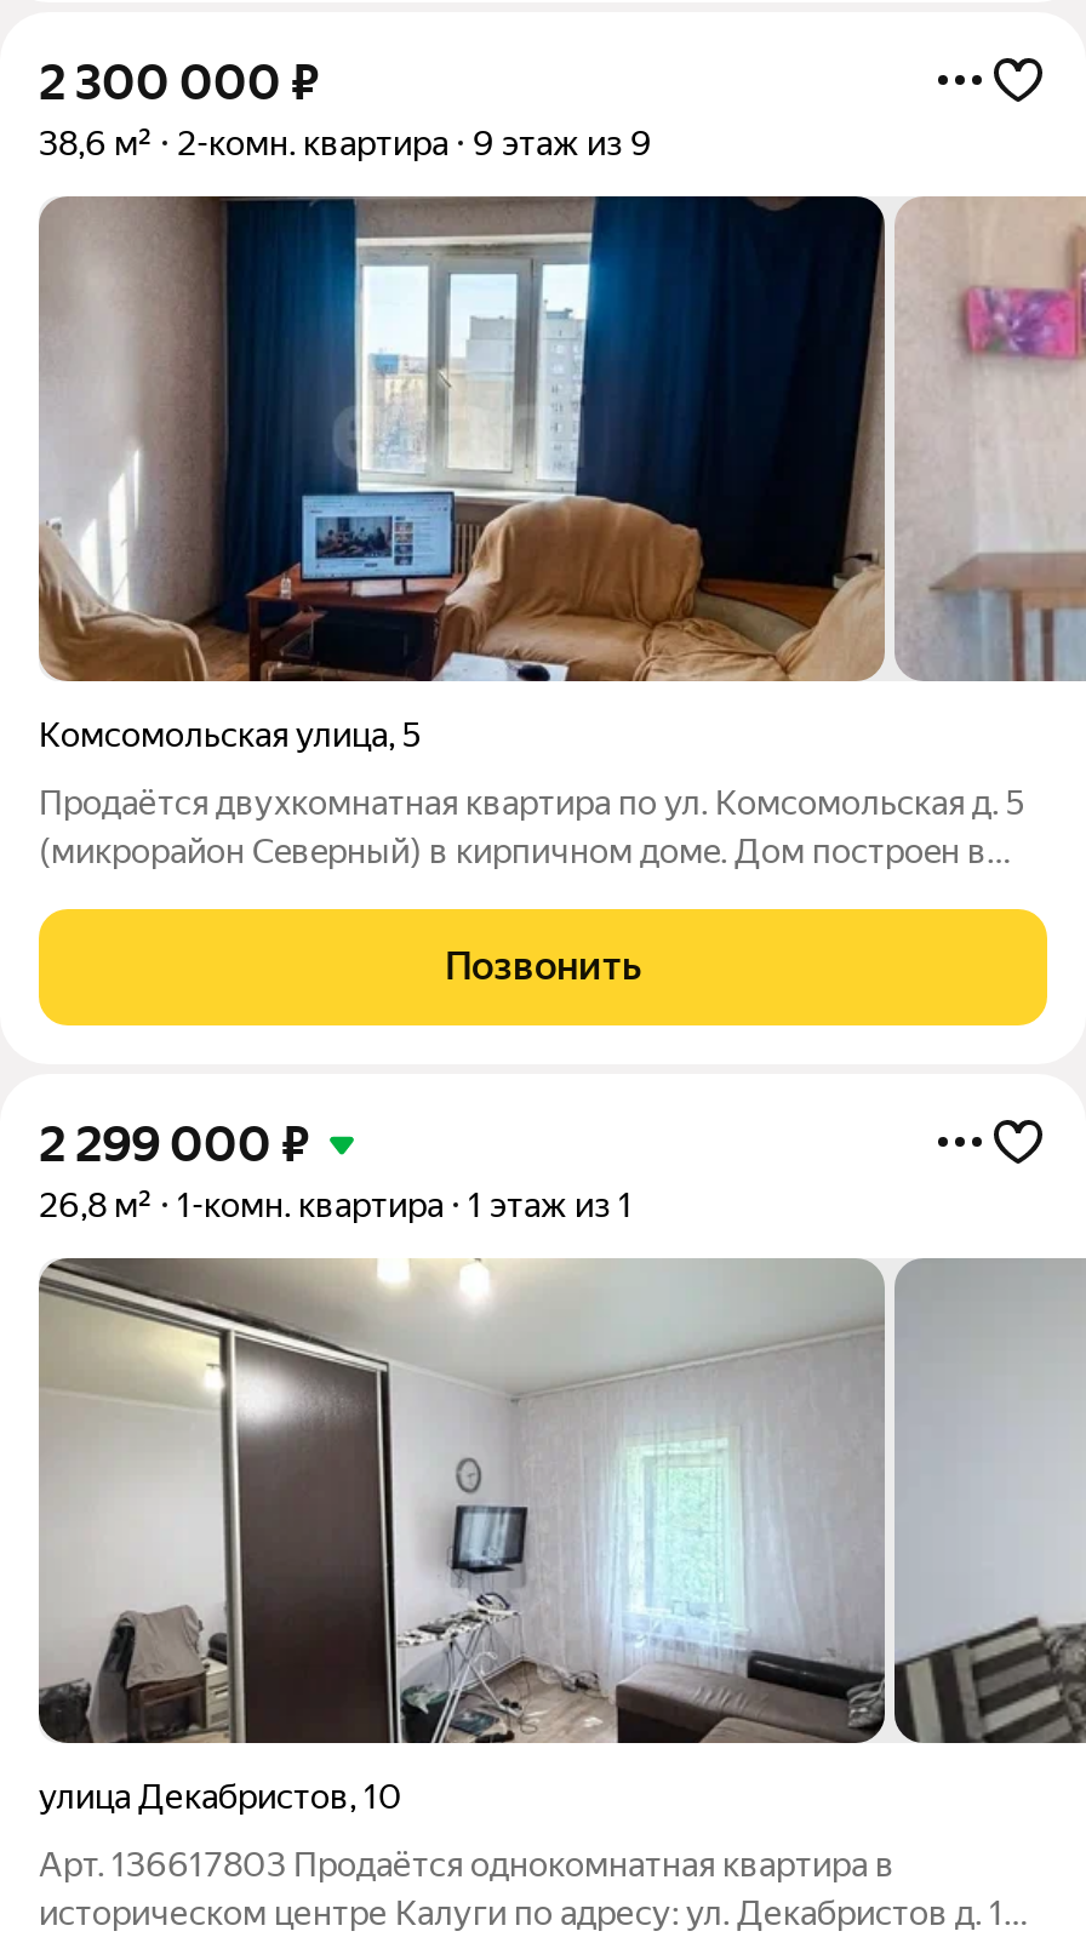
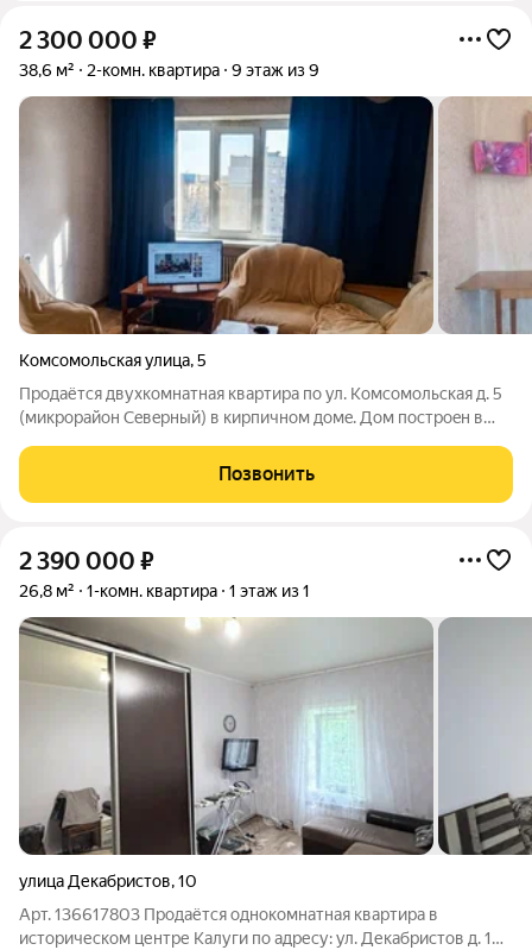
- 2 299 000 ₽
+ 2 390 000 ₽
